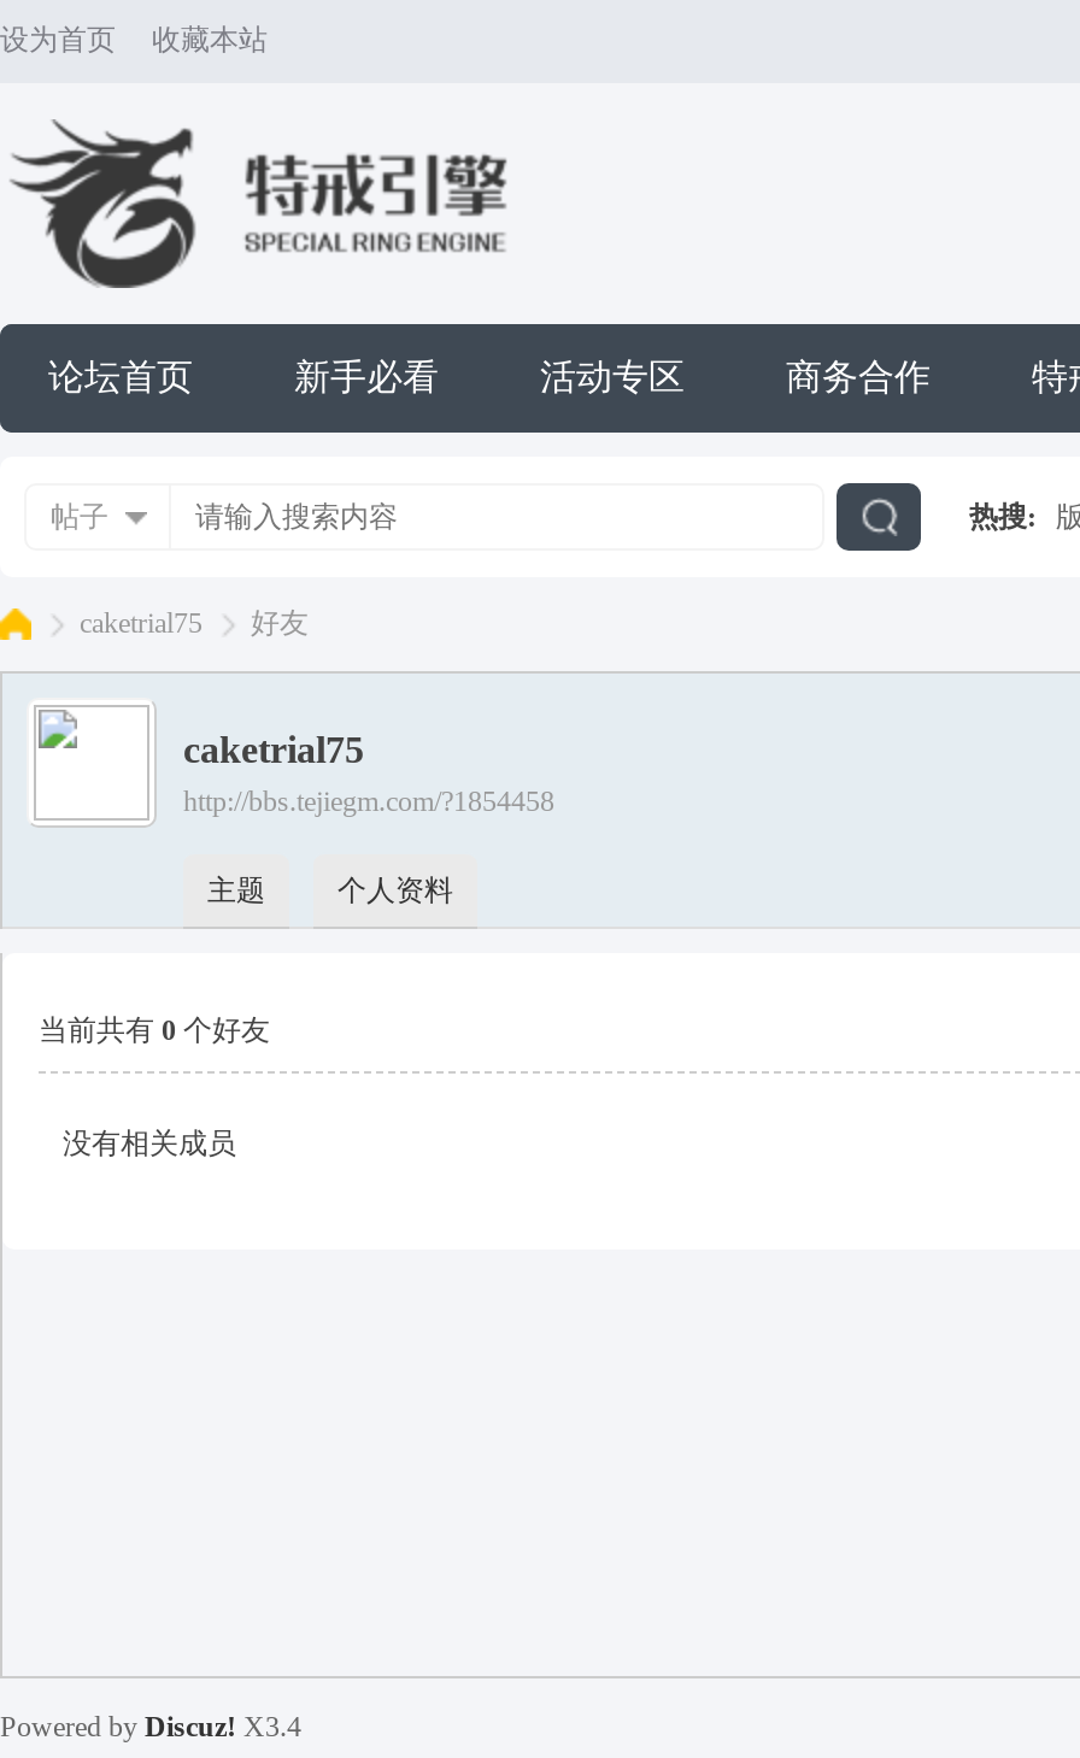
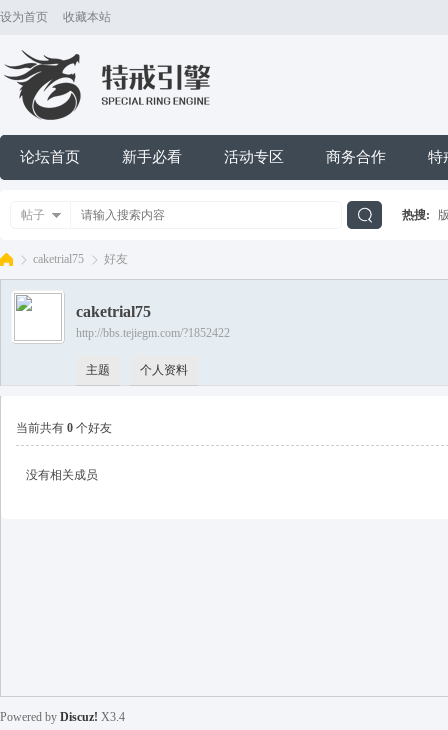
- http://bbs.tejiegm.com/?1854458
+ http://bbs.tejiegm.com/?1852422
